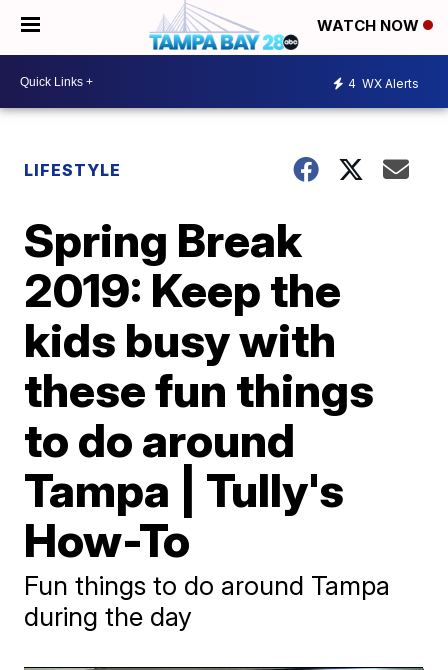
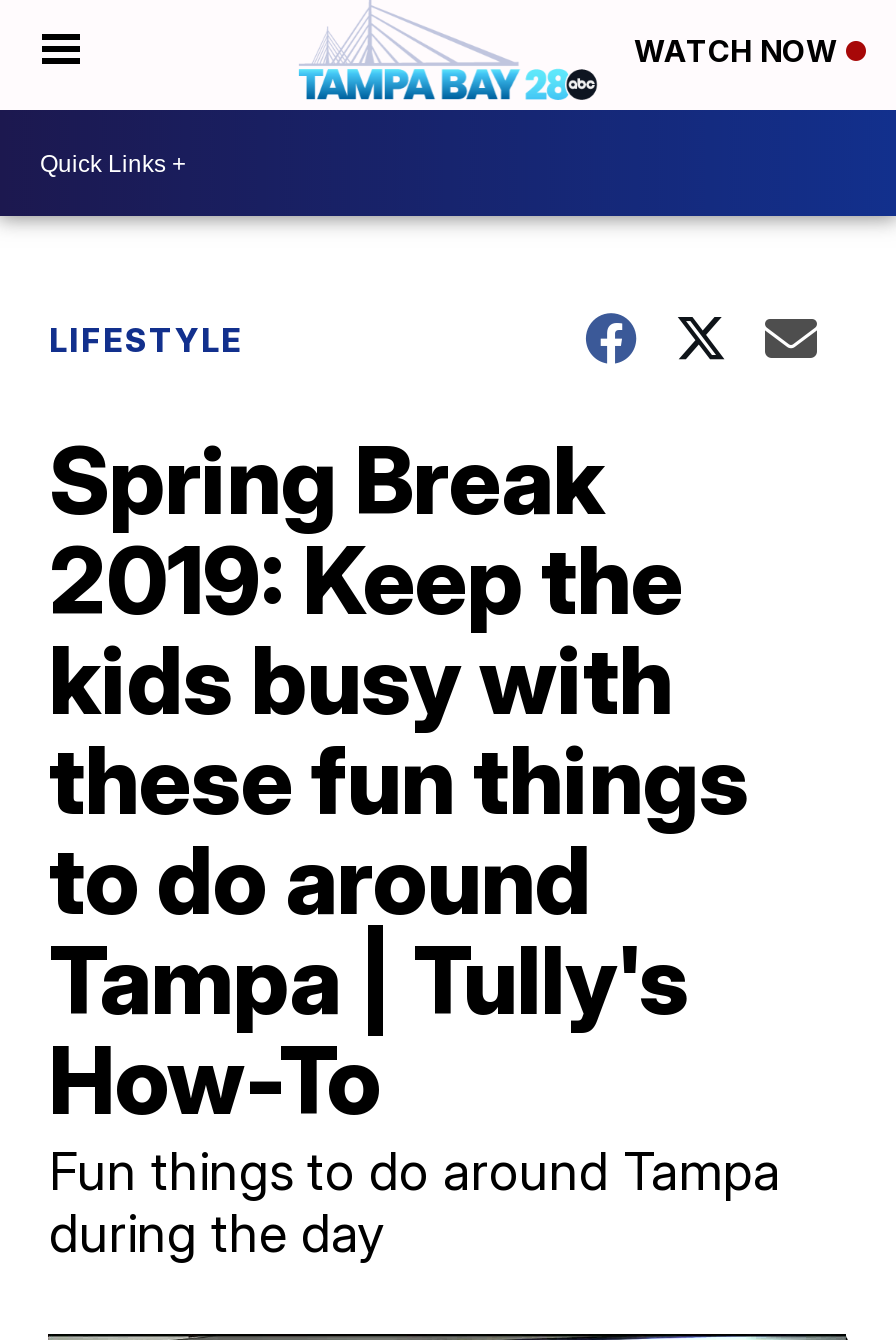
- 4 WX Alerts
